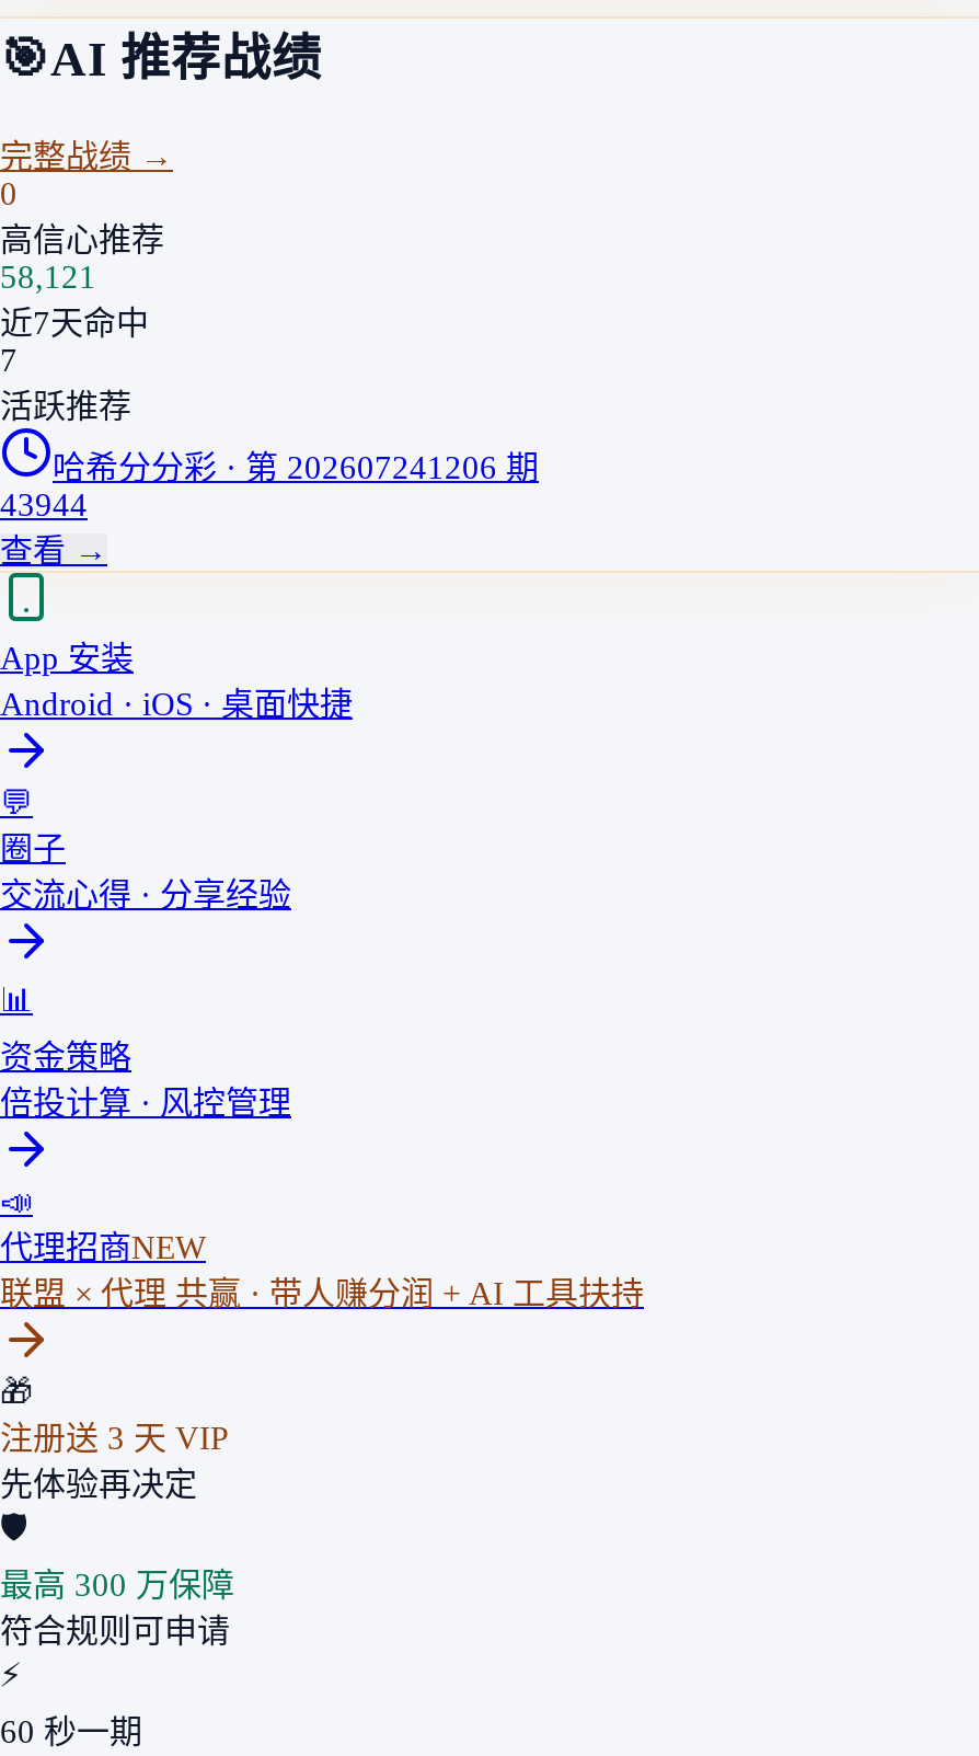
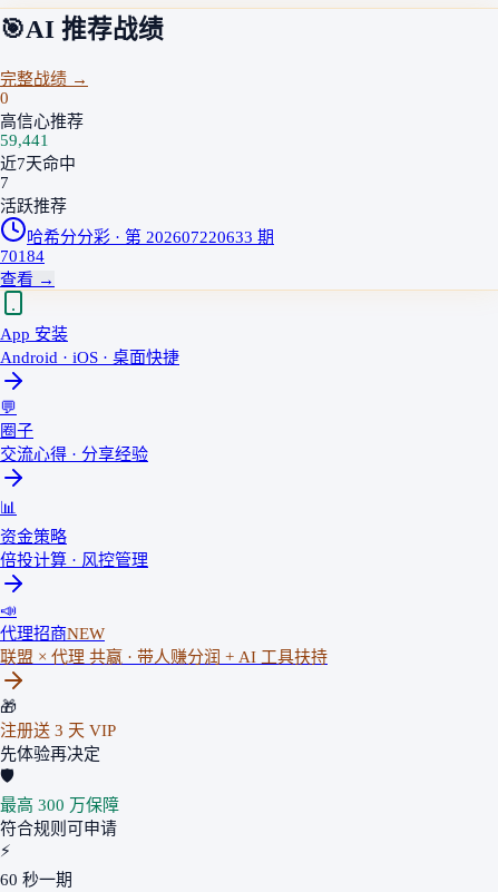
- 58,121
+ 59,441

- 哈希分分彩 · 第202607241206期
+ 哈希分分彩 · 第202607220633期

- 43944
+ 70184
